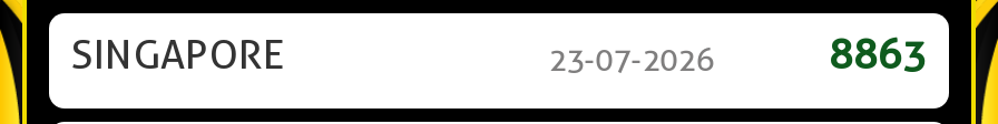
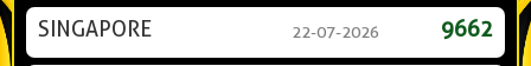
- 23-07-2026
+ 22-07-2026

- 8863
+ 9662
